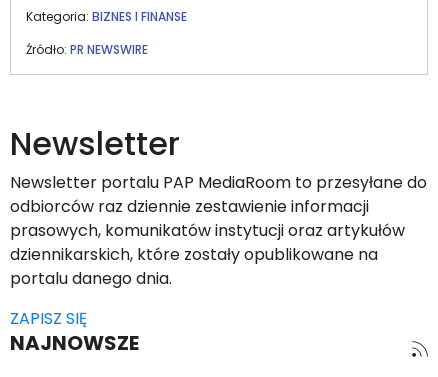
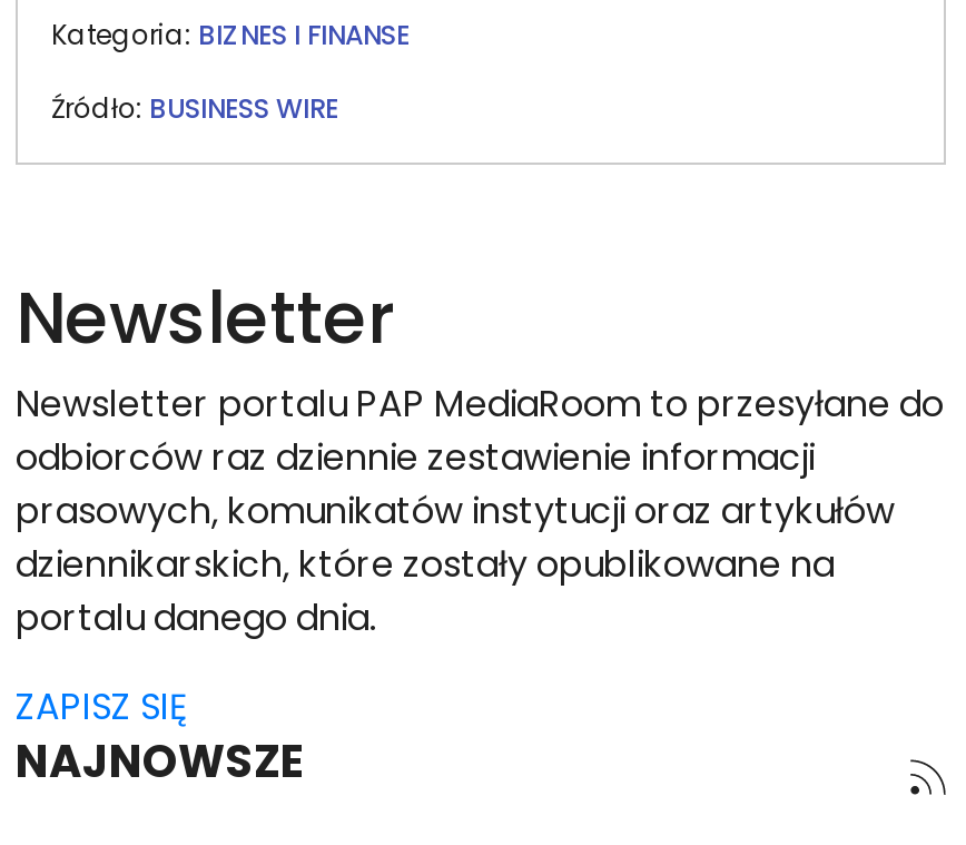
- Źródło: PR NEWSWIRE
+ Źródło: BUSINESS WIRE
